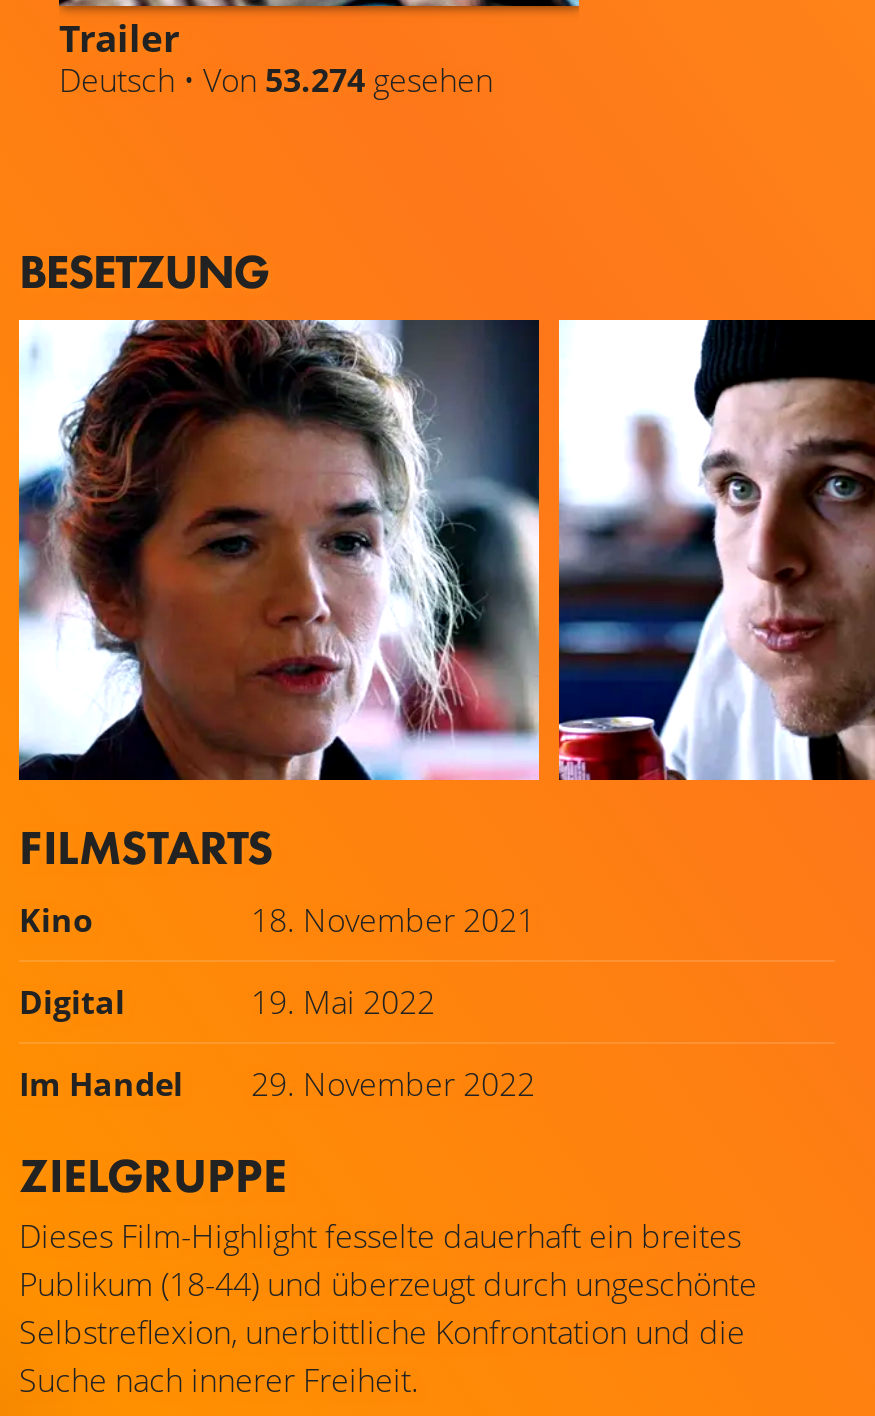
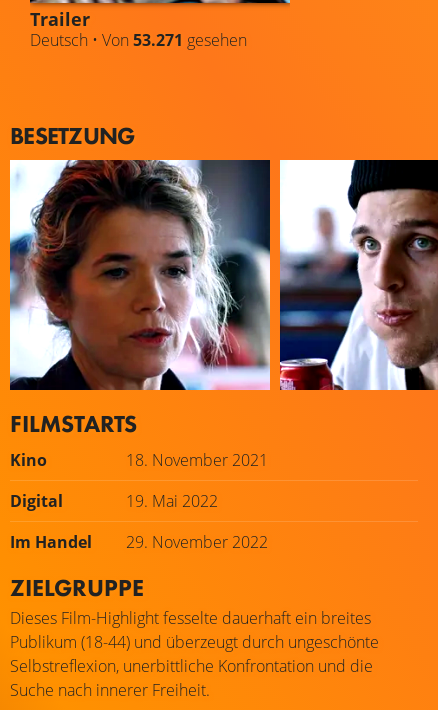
- Deutsch • Von 53.274 gesehen
+ Deutsch • Von 53.271 gesehen
